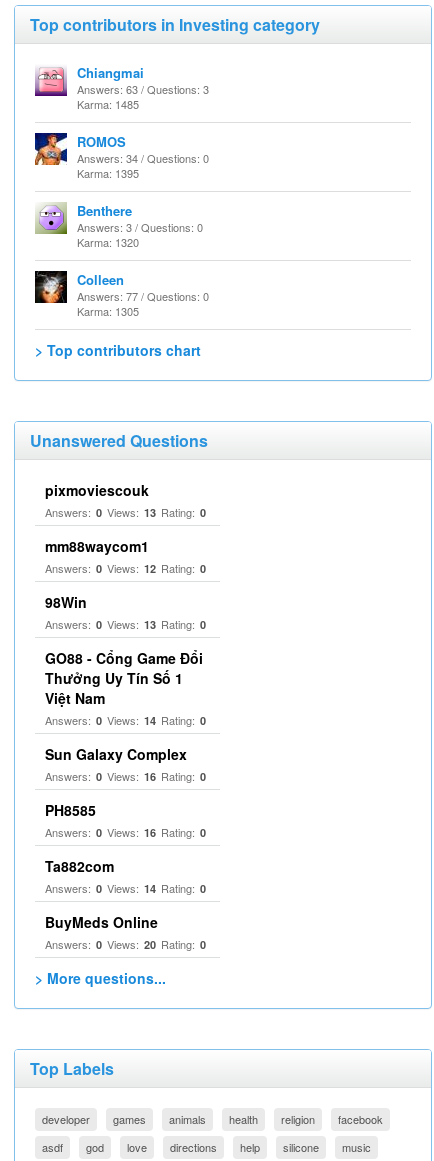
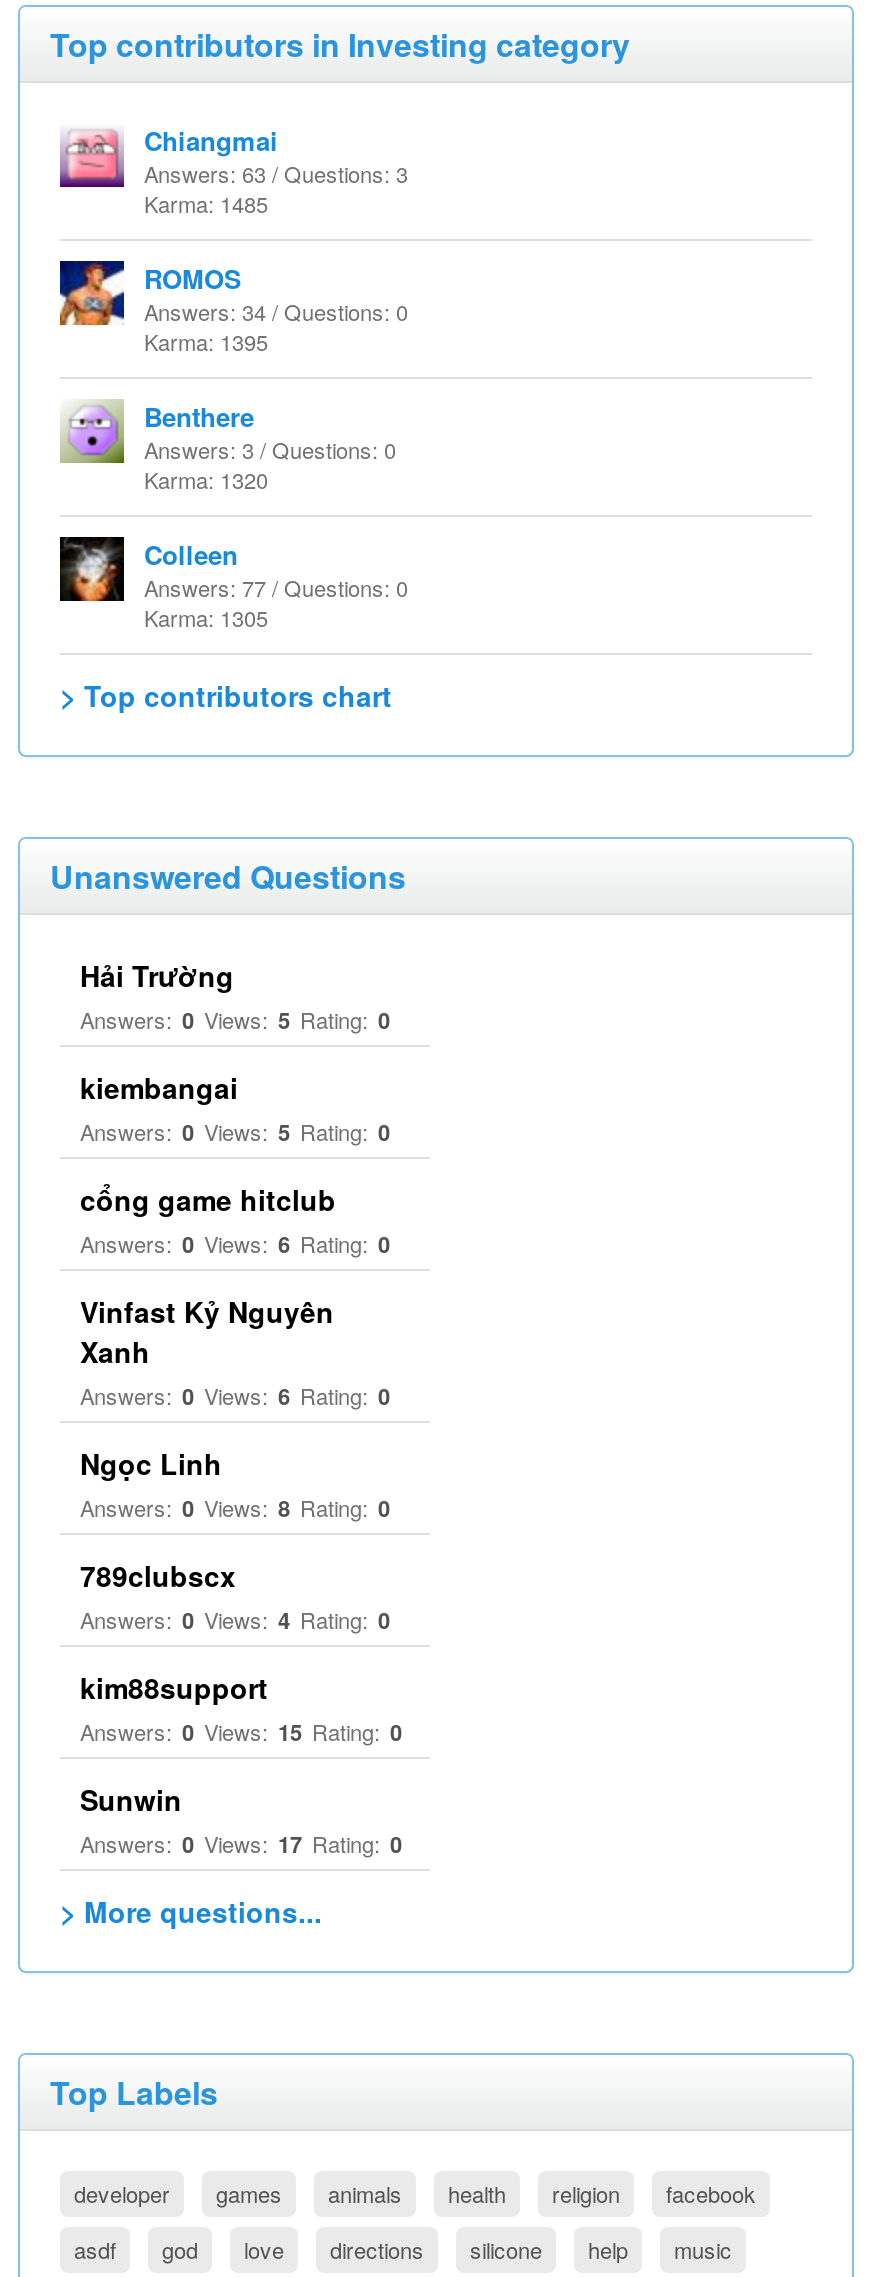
- pixmoviescouk
- Answers: 0 Views: 13 Rating: 0
+ Hải Trường
+ Answers: 0 Views: 5 Rating: 0

- mm88waycom1
- Answers: 0 Views: 12 Rating: 0
+ kiembangai
+ Answers: 0 Views: 5 Rating: 0

- 98Win
- Answers: 0 Views: 13 Rating: 0
+ cổng game hitclub
+ Answers: 0 Views: 6 Rating: 0

- GO88 - Cổng Game Đổi
- Thưởng Uy Tín Số 1
- Việt Nam
- Answers: 0 Views: 14 Rating: 0
+ Vinfast Kỷ Nguyên
+ Xanh
+ Answers: 0 Views: 6 Rating: 0

- Sun Galaxy Complex
- Answers: 0 Views: 16 Rating: 0
+ Ngọc Linh
+ Answers: 0 Views: 8 Rating: 0

- PH8585
- Answers: 0 Views: 16 Rating: 0
+ 789clubscx
+ Answers: 0 Views: 4 Rating: 0

- Ta882com
- Answers: 0 Views: 14 Rating: 0
+ kim88support
+ Answers: 0 Views: 15 Rating: 0

- BuyMeds Online
- Answers: 0 Views: 20 Rating: 0
+ Sunwin
+ Answers: 0 Views: 17 Rating: 0

moved up: silicone
